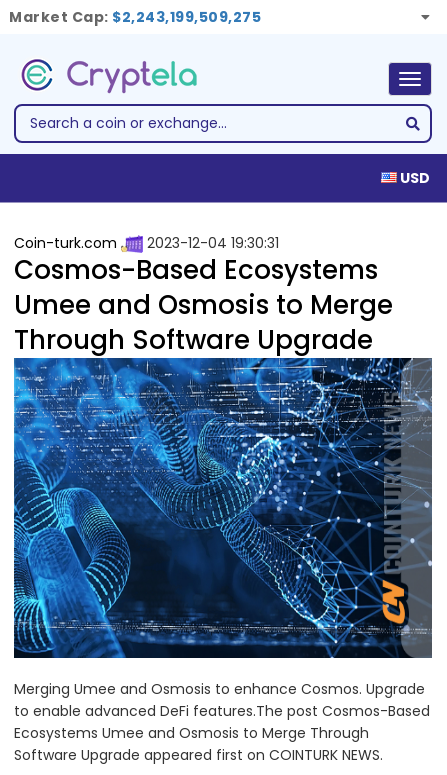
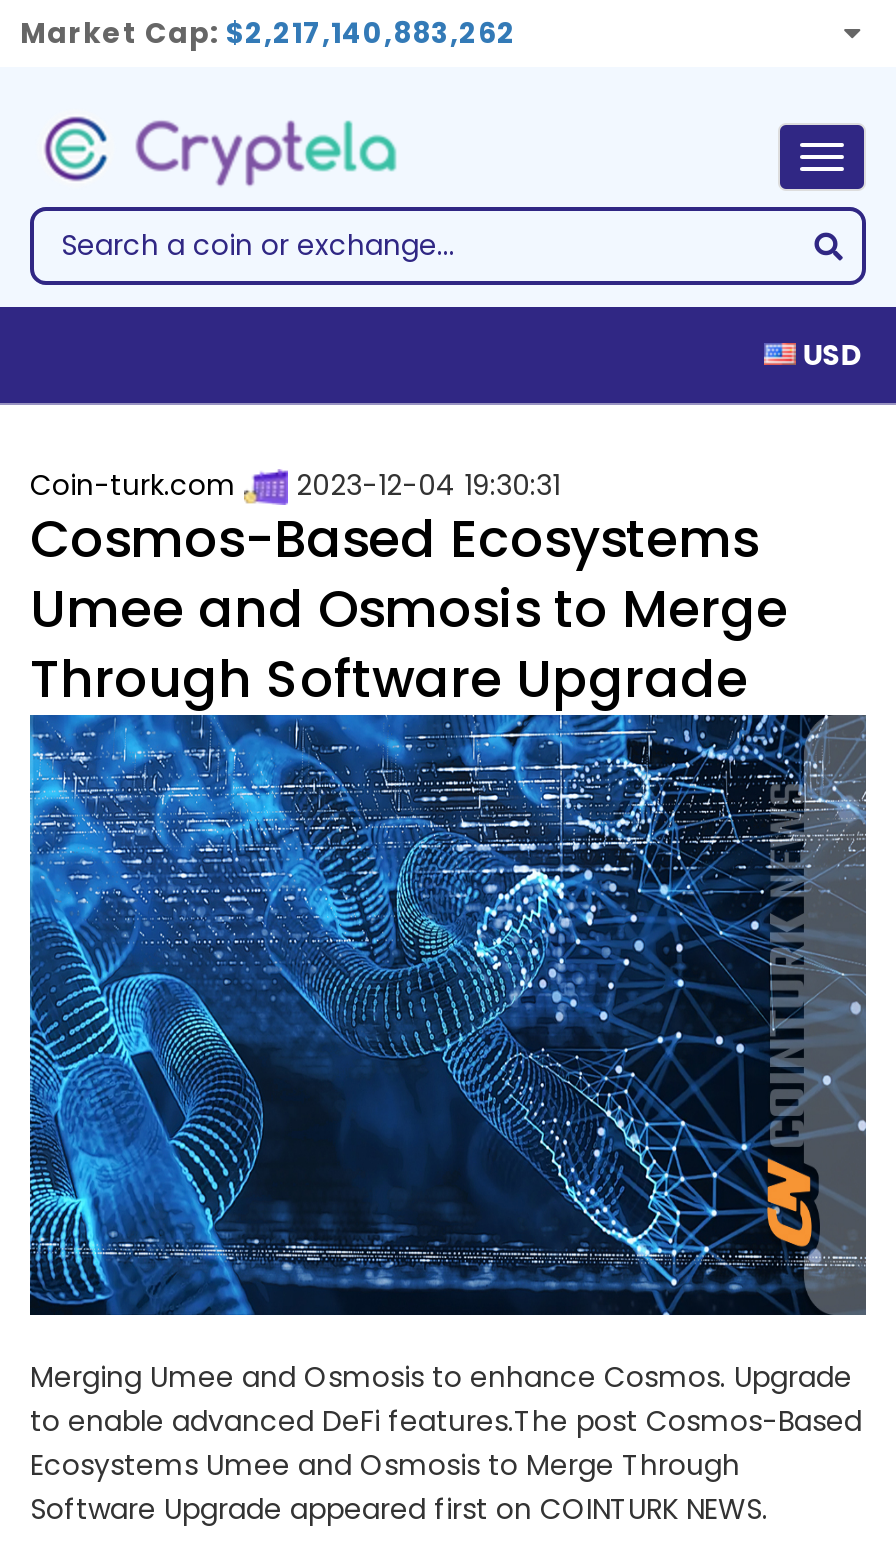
- Market Cap: $2,243,199,509,275
+ Market Cap: $2,217,140,883,262
